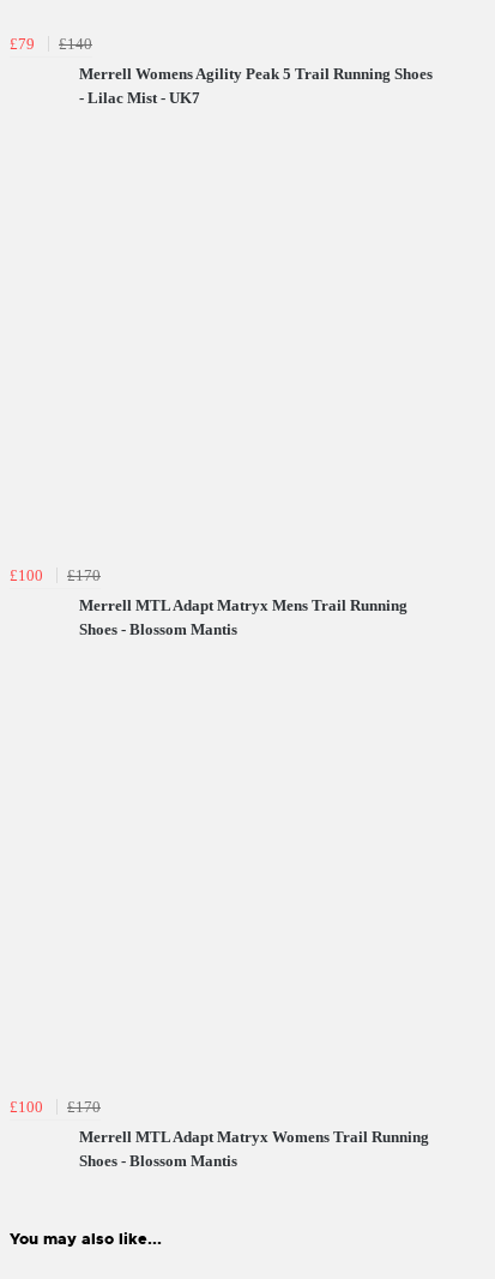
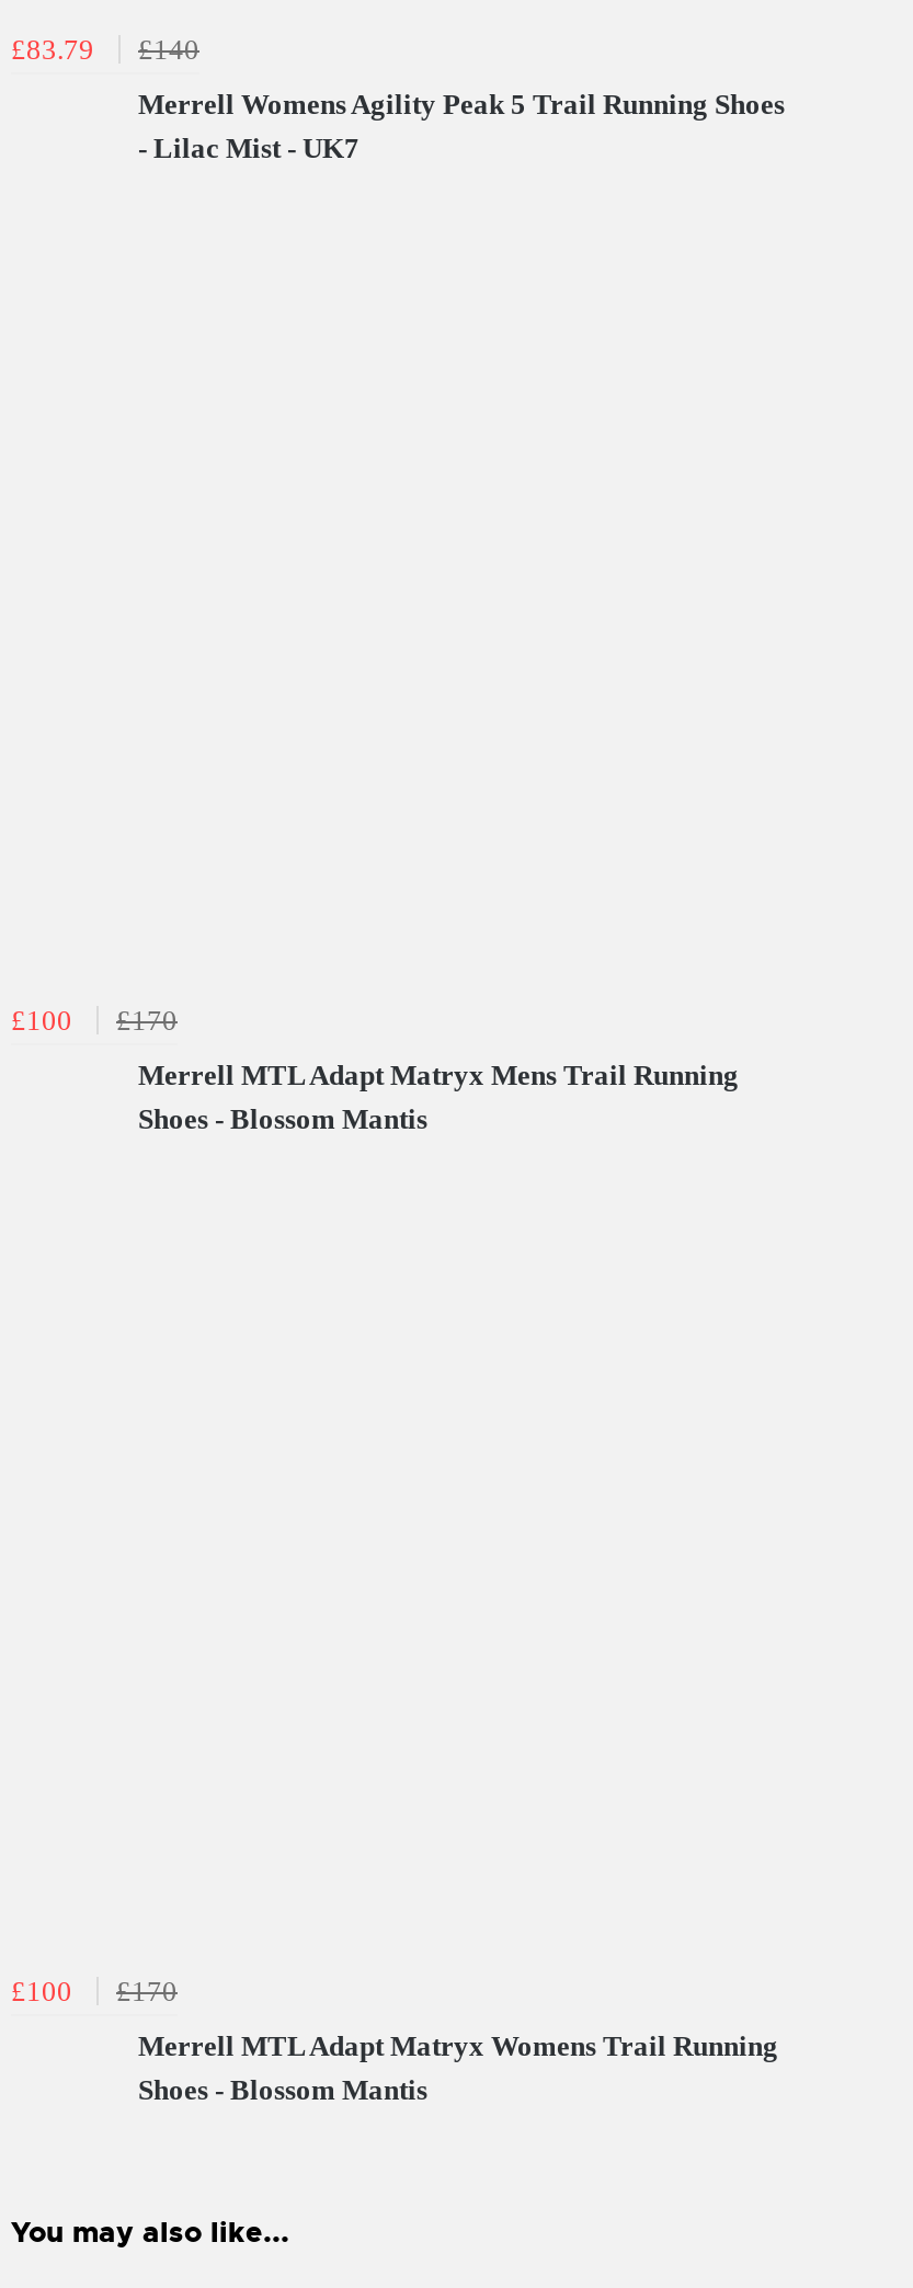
- £79
+ £83.79
